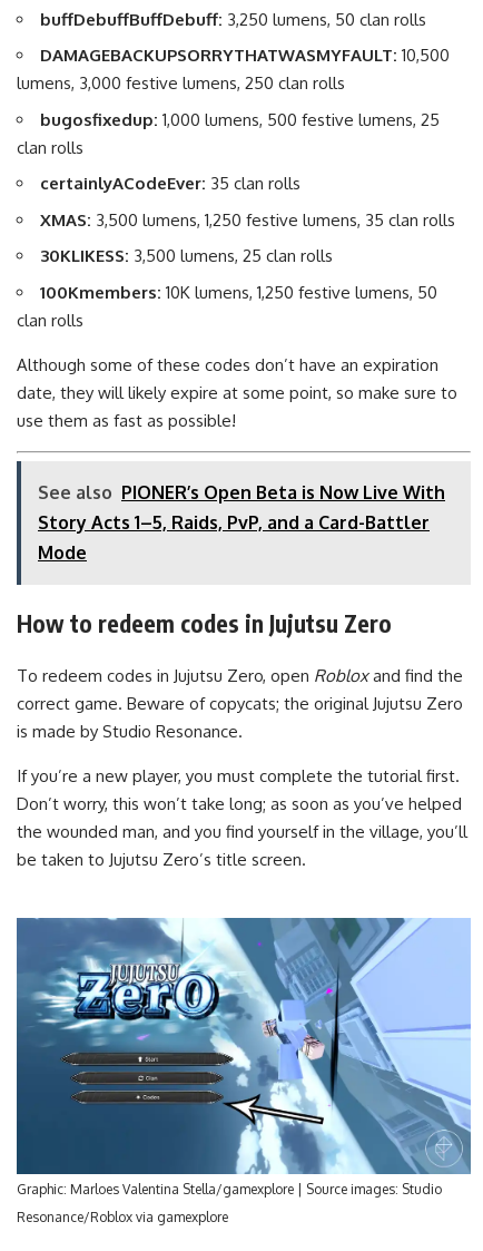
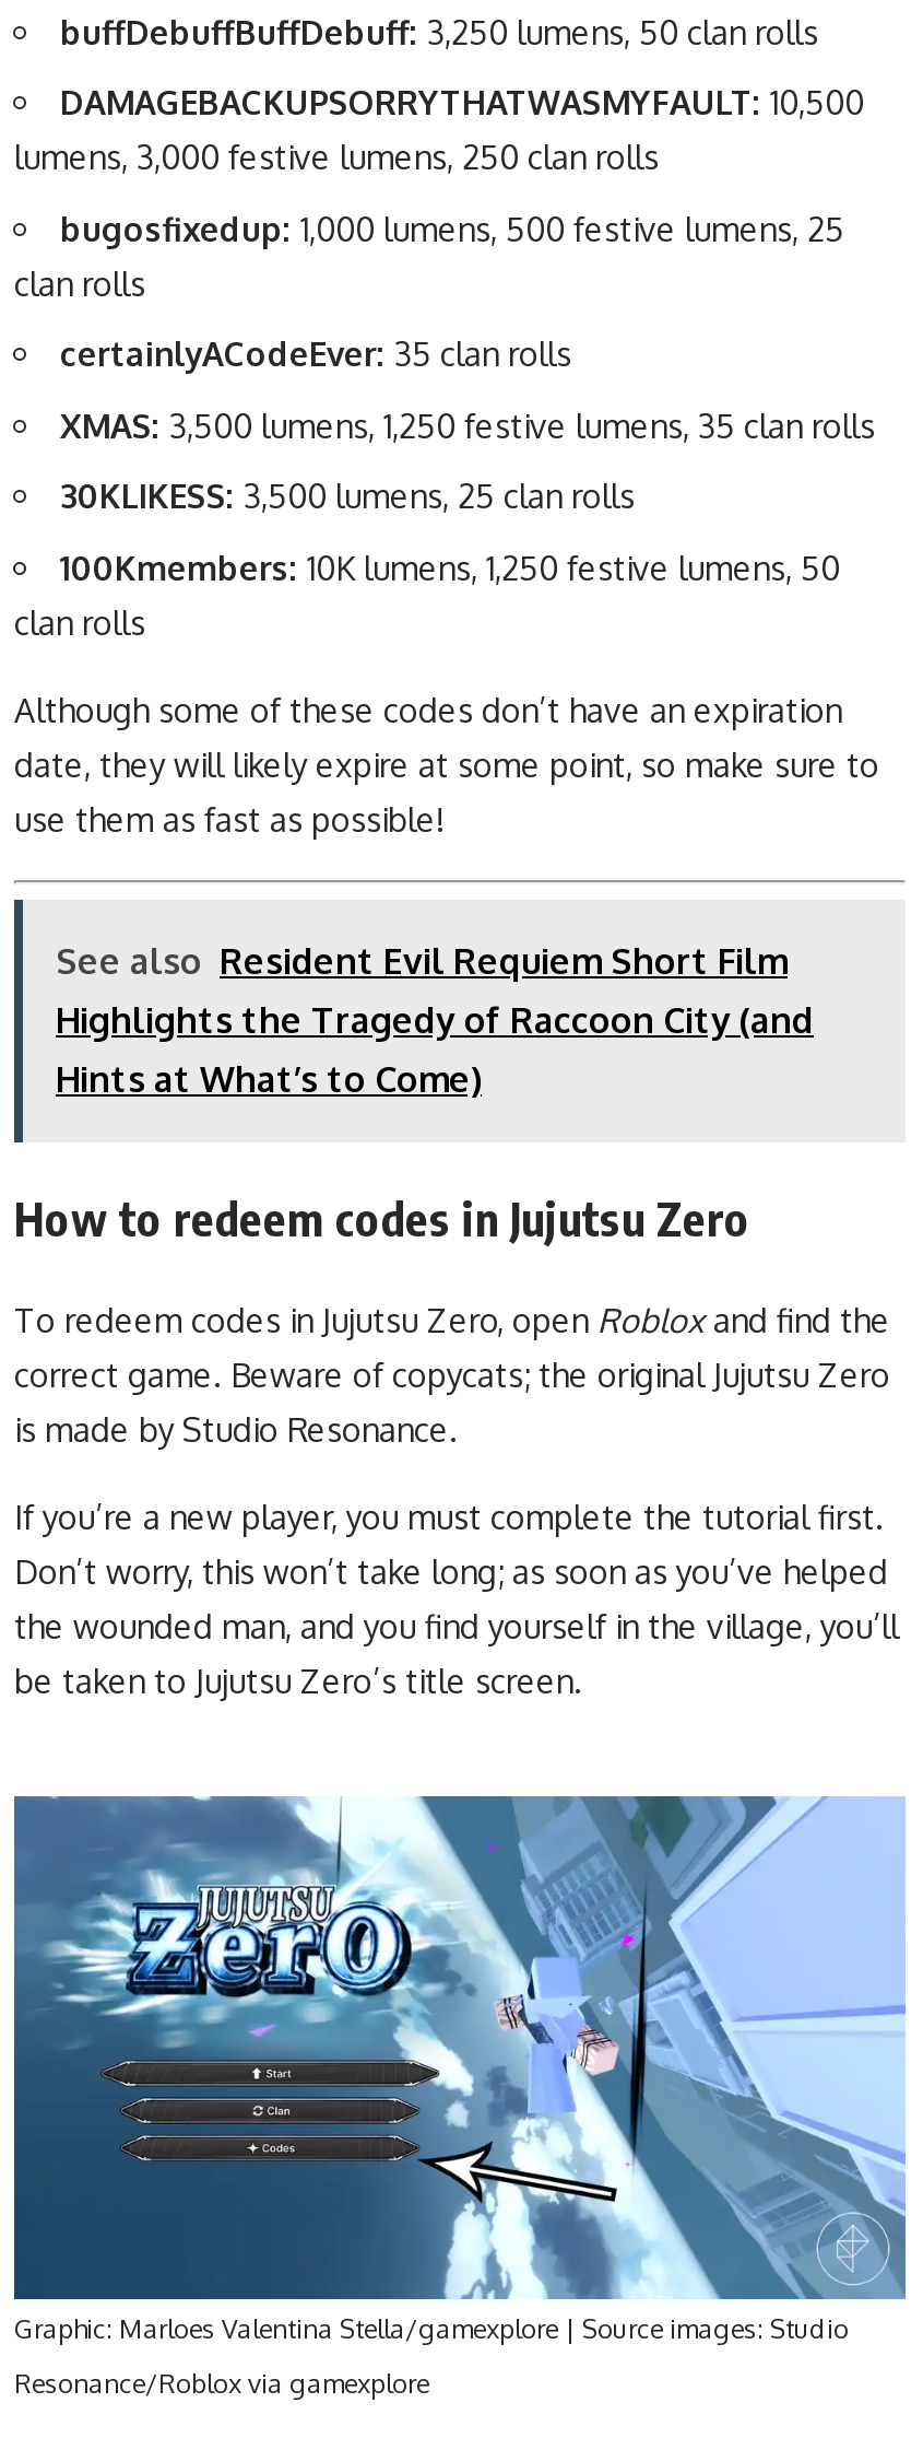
- See also PIONER’s Open Beta is Now Live With
- Story Acts 1–5, Raids, PvP, and a Card-Battler
- Mode
+ See also Resident Evil Requiem Short Film
+ Highlights the Tragedy of Raccoon City (and
+ Hints at What’s to Come)
